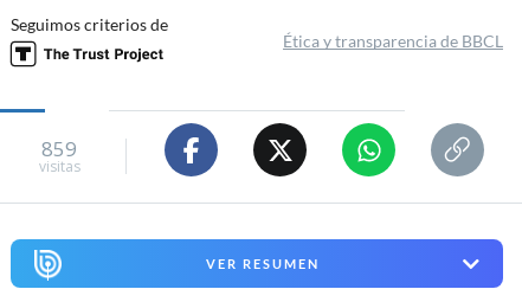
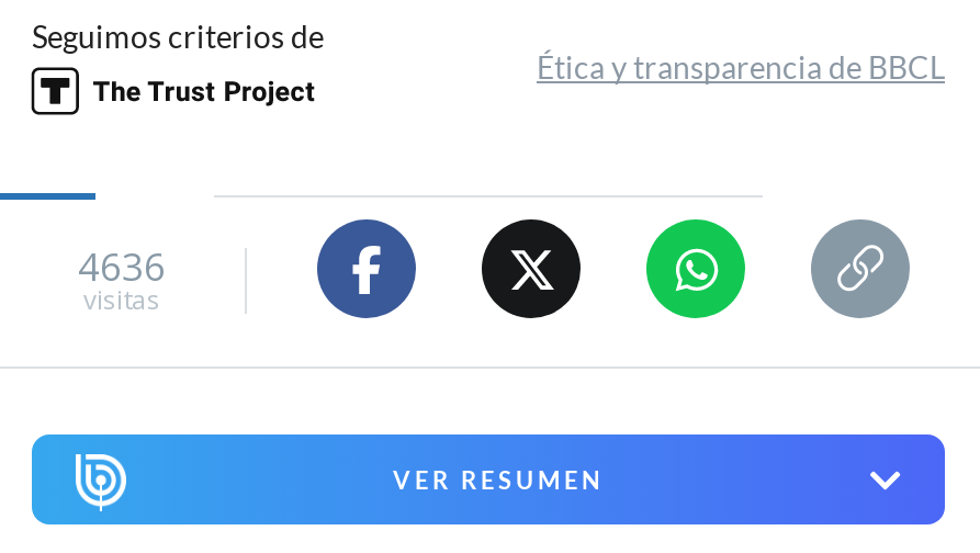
- 859
+ 4636
